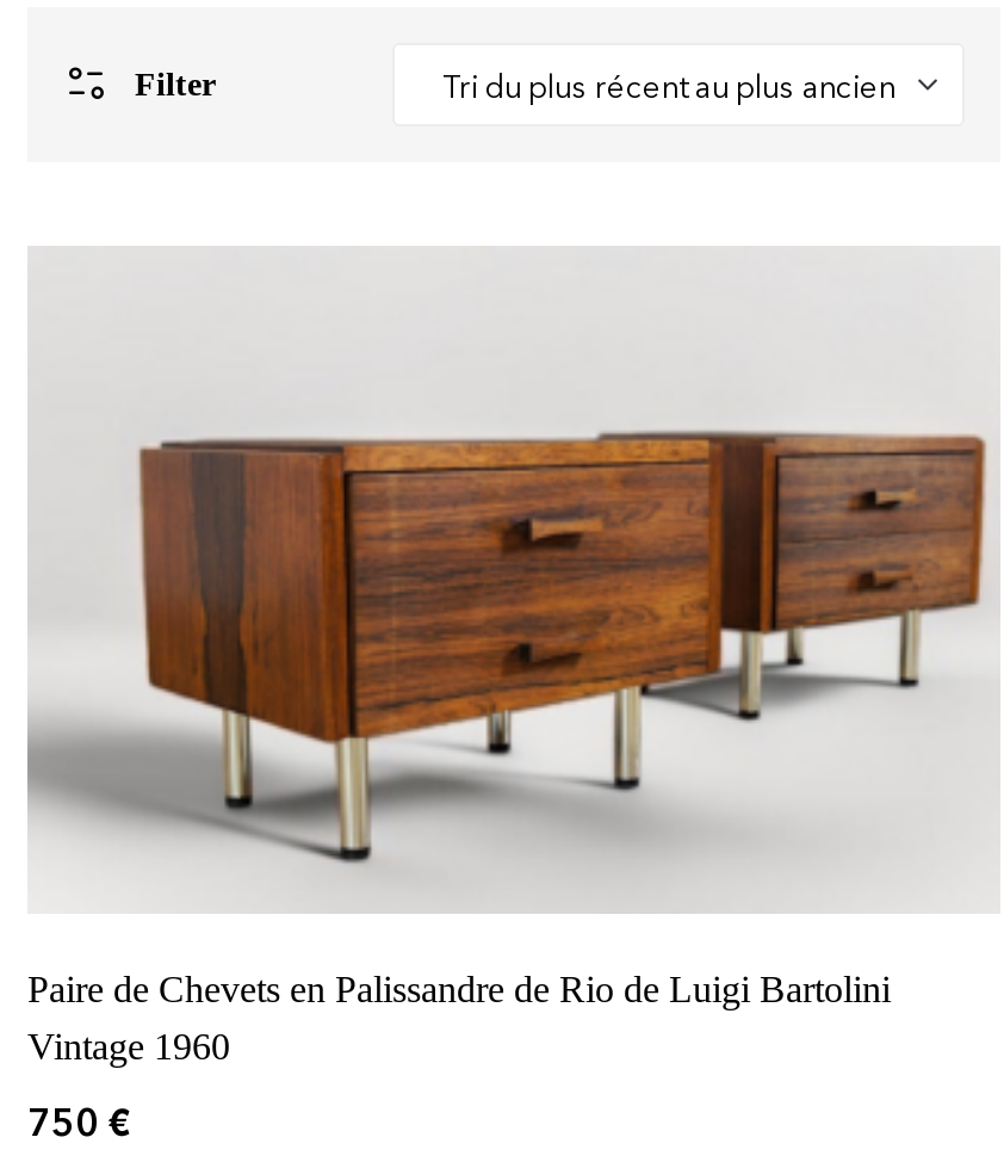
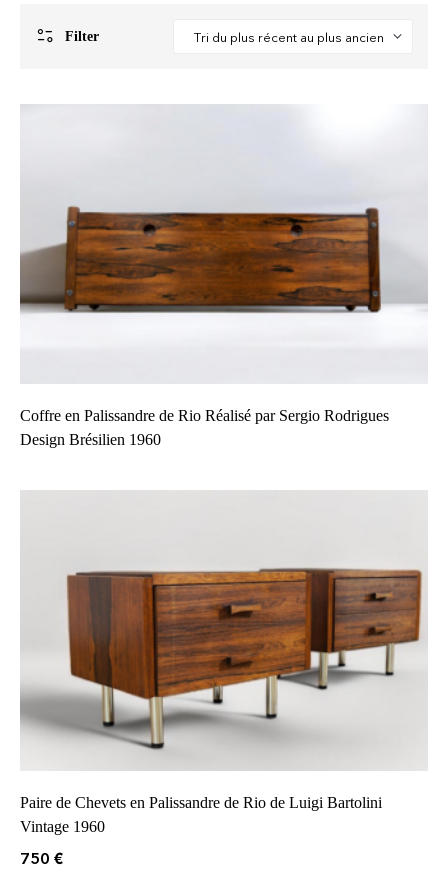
+ Coffre en Palissandre de Rio Réalisé par Sergio Rodrigues
+ Design Brésilien 1960

+ [image]
